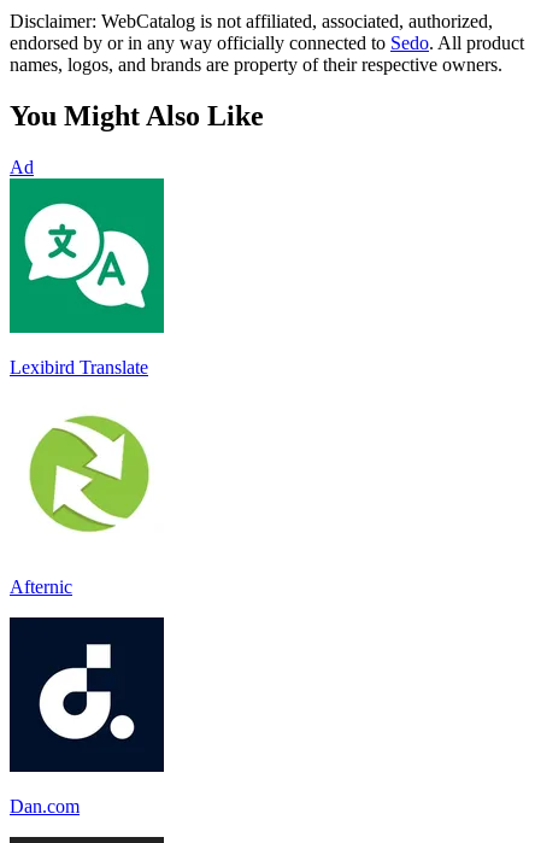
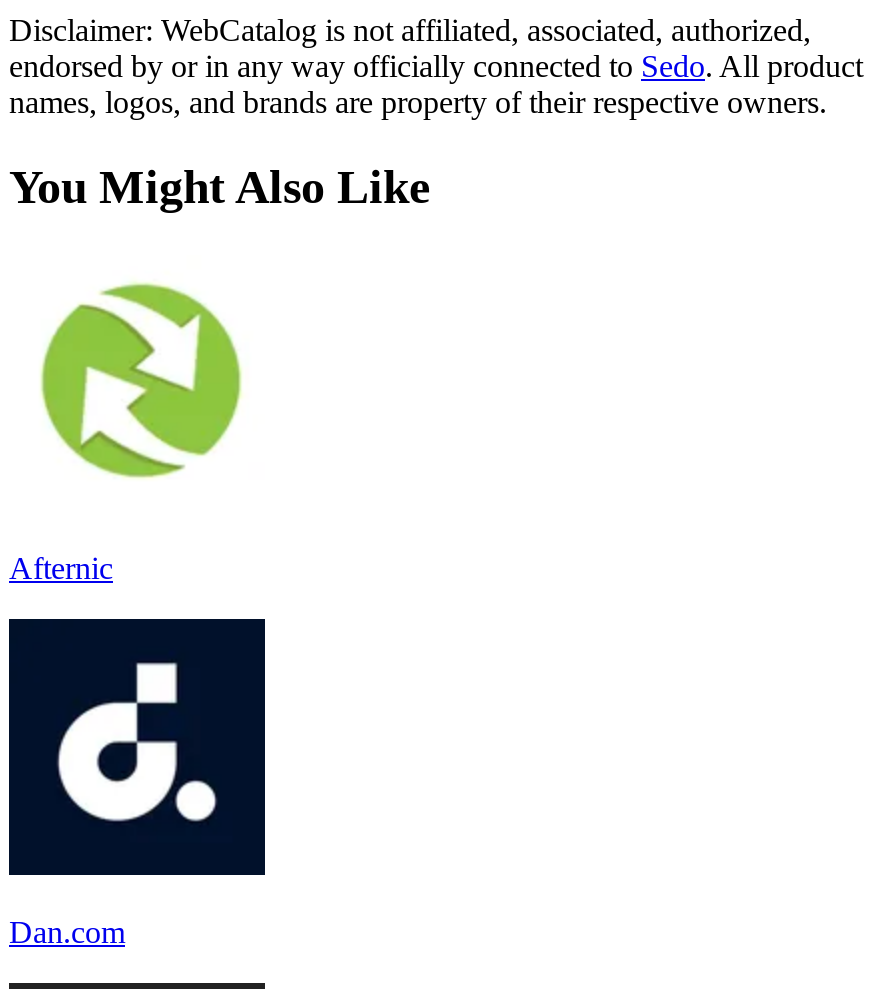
- Ad

- [image]
- Lexibird Translate
